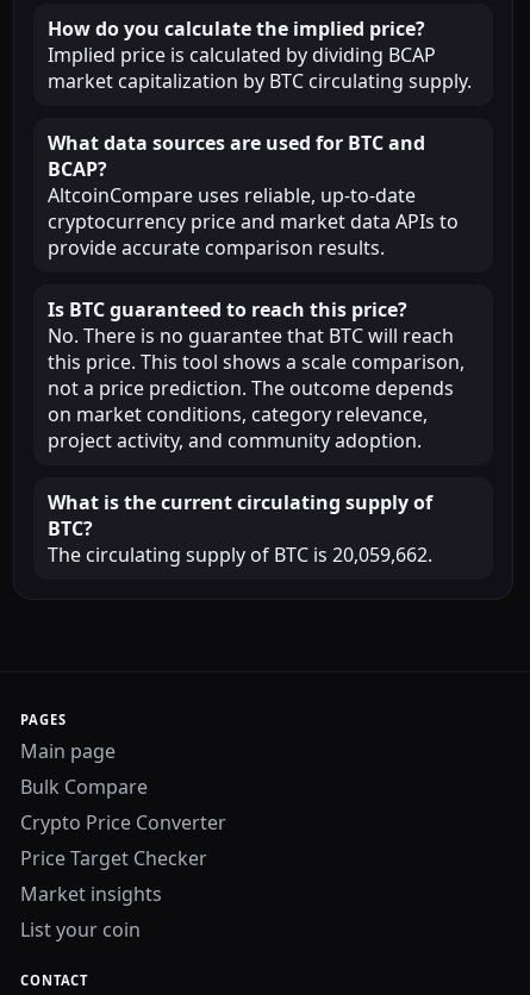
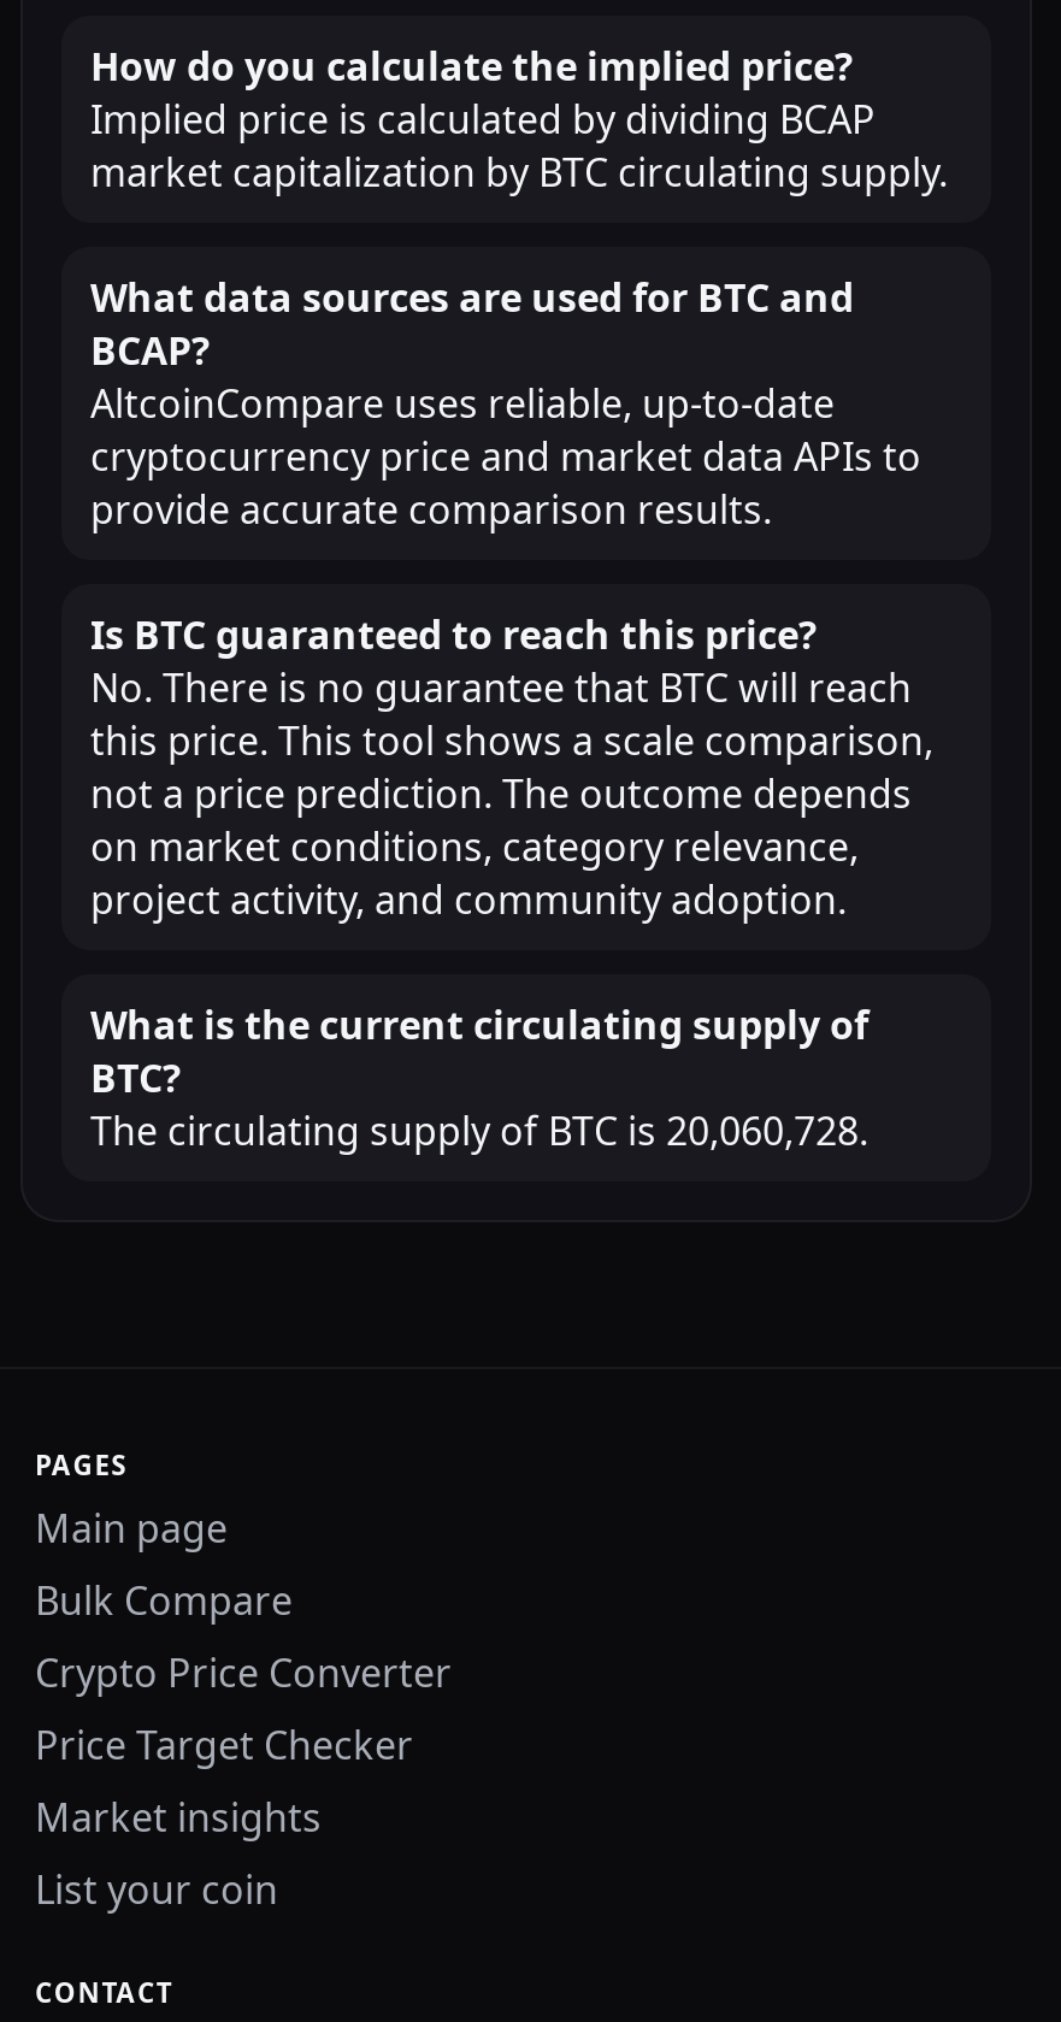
- The circulating supply of BTC is 20,059,662.
+ The circulating supply of BTC is 20,060,728.
